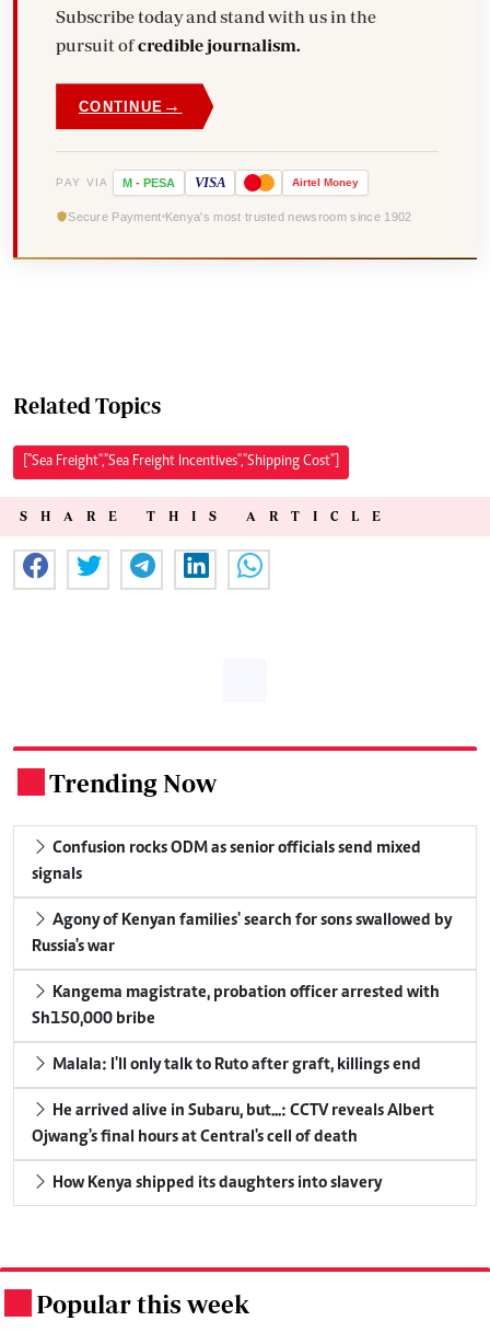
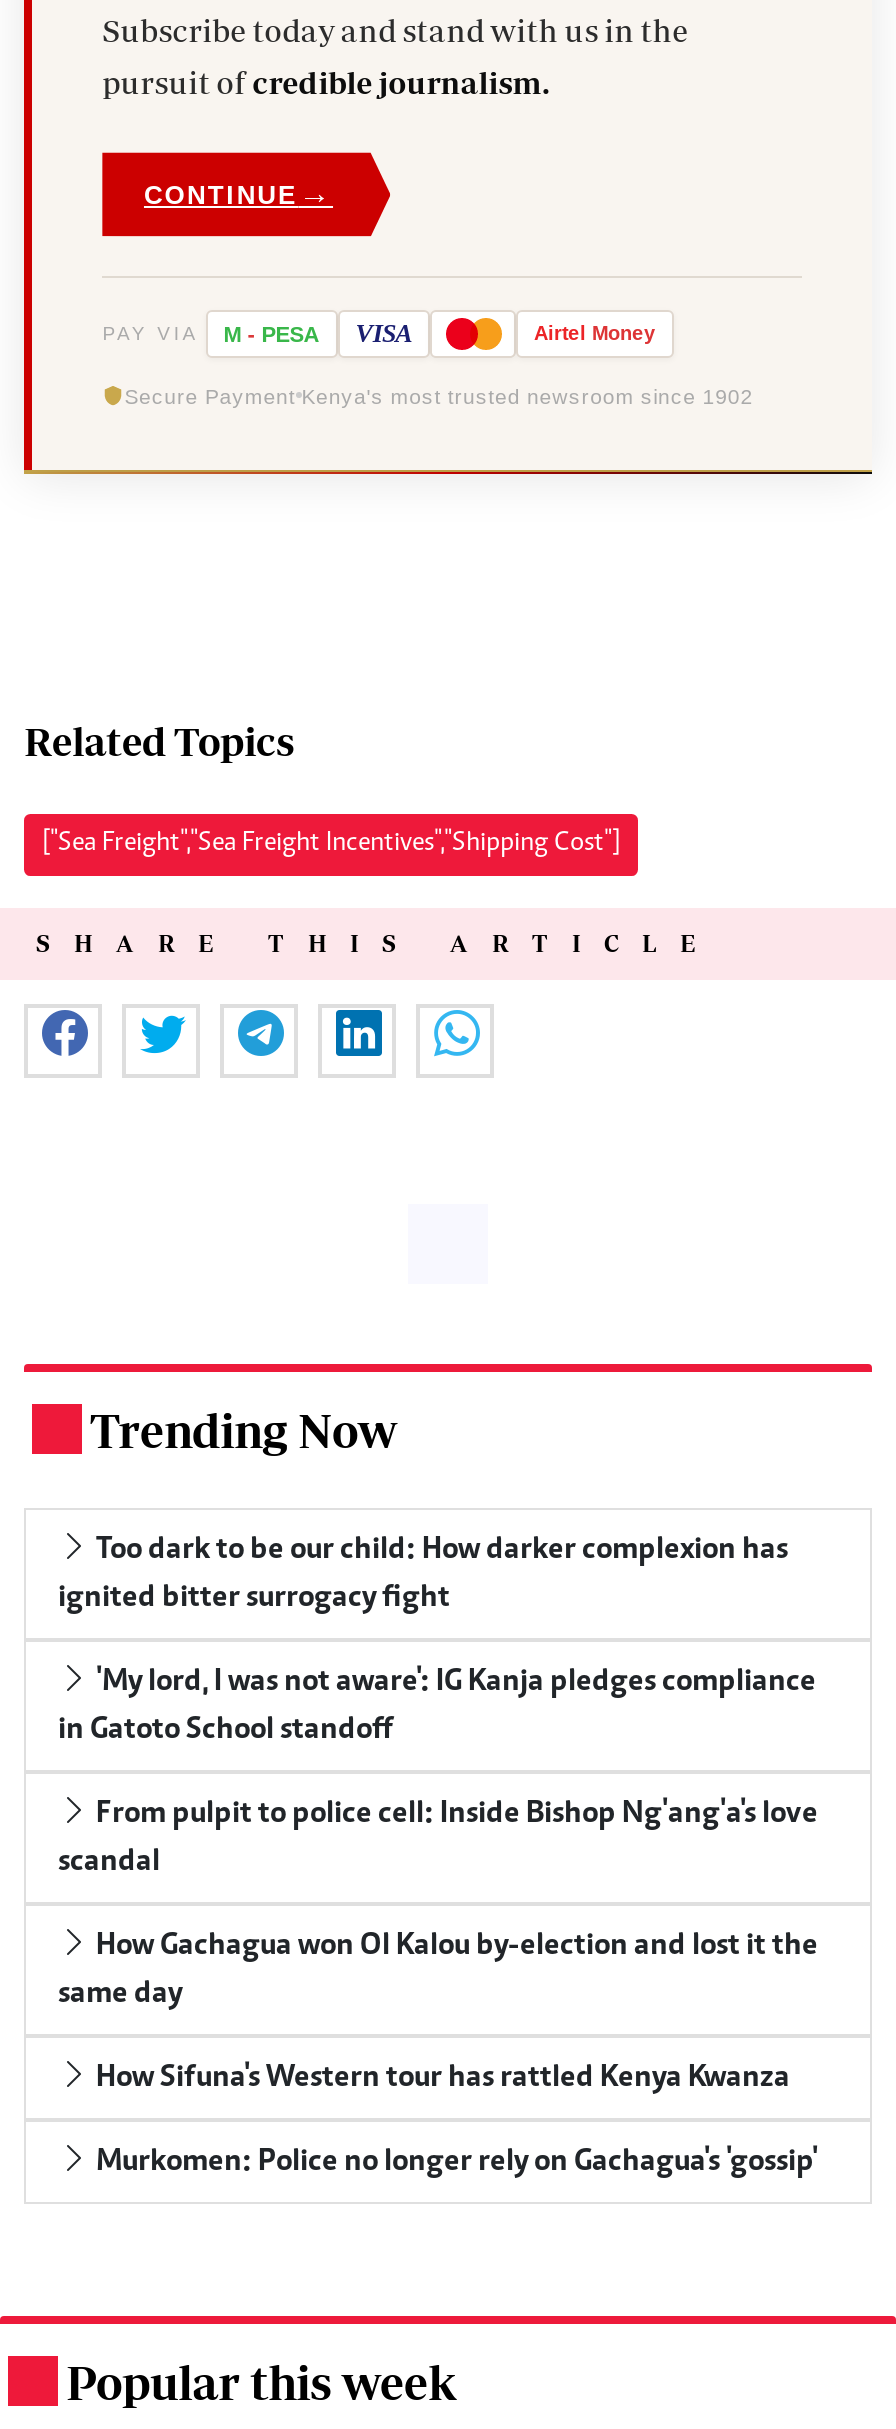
- Confusion rocks ODM as senior officials send mixed
+ Too dark to be our child: How darker complexion has

- signals
+ ignited bitter surrogacy fight

- Agony of Kenyan families' search for sons swallowed by
+ 'My lord, I was not aware': IG Kanja pledges compliance

- Russia's war
+ in Gatoto School standoff

- Kangema magistrate, probation officer arrested with
+ From pulpit to police cell: Inside Bishop Ng'ang'a's love

- Sh150,000 bribe
+ scandal

- Malala: I'll only talk to Ruto after graft, killings end
+ How Gachagua won Ol Kalou by-election and lost it the

- He arrived alive in Subaru, but...: CCTV reveals Albert
+ same day

- Ojwang's final hours at Central's cell of death
+ How Sifuna's Western tour has rattled Kenya Kwanza

- How Kenya shipped its daughters into slavery
+ Murkomen: Police no longer rely on Gachagua's 'gossip'
